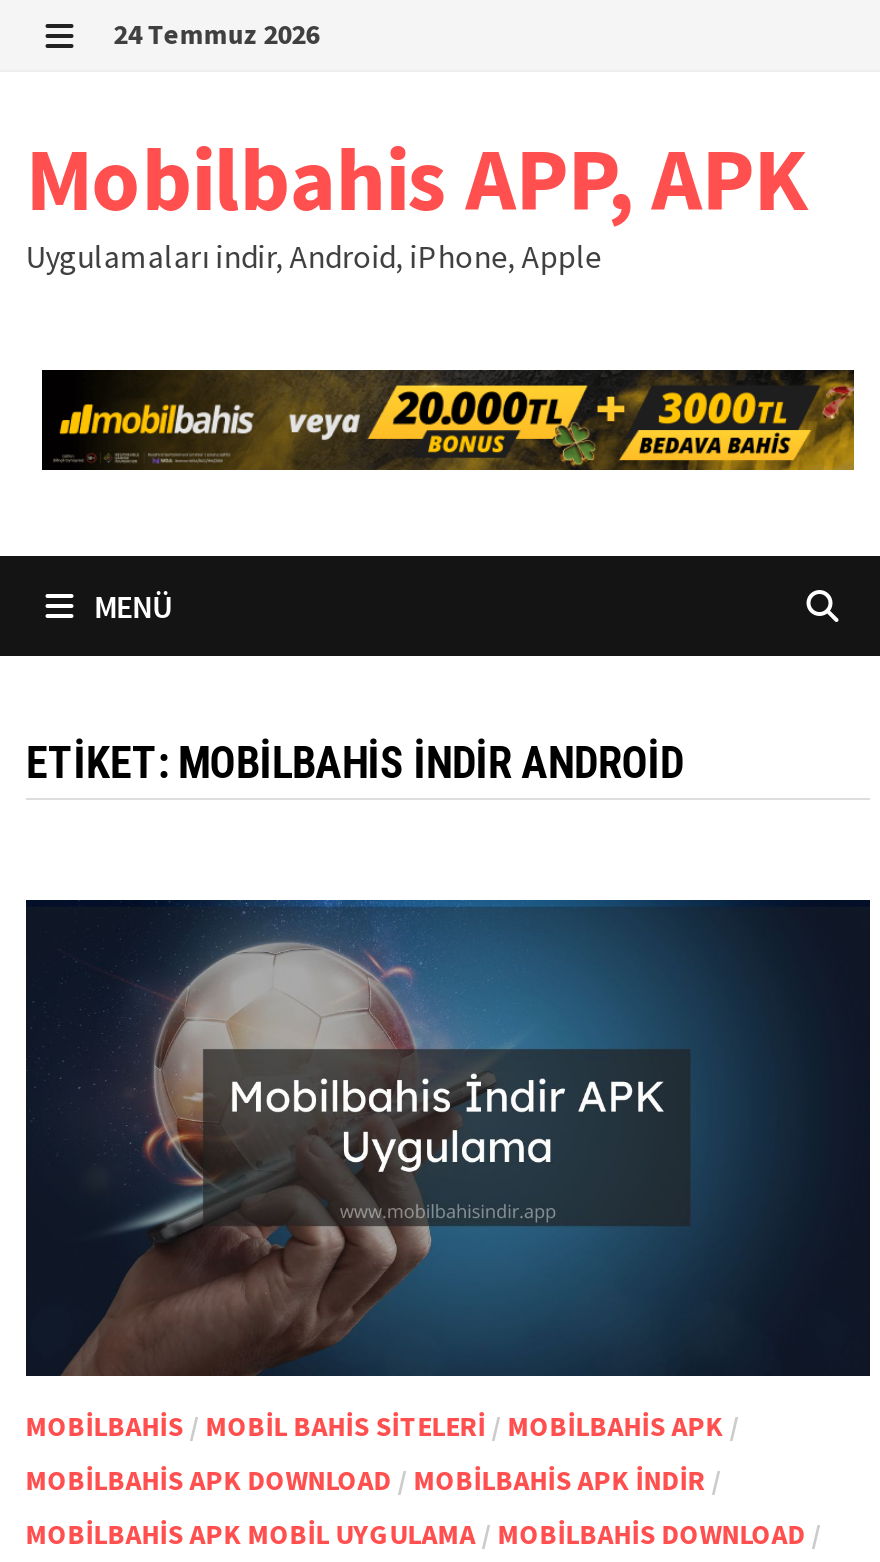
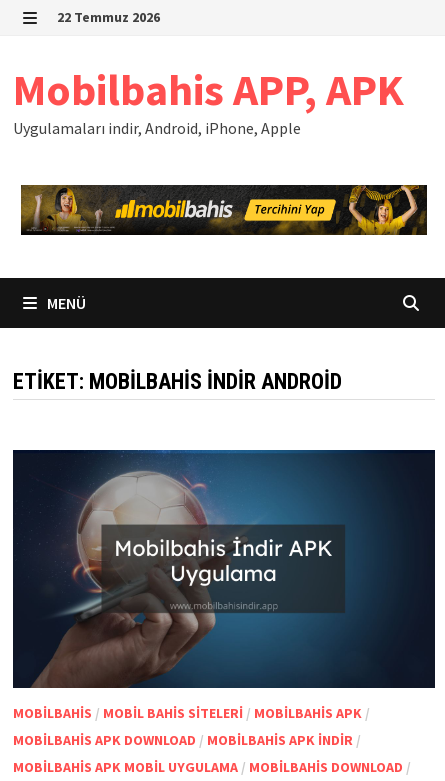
- 24 Temmuz 2026
+ 22 Temmuz 2026

- [image]
+ [image]
